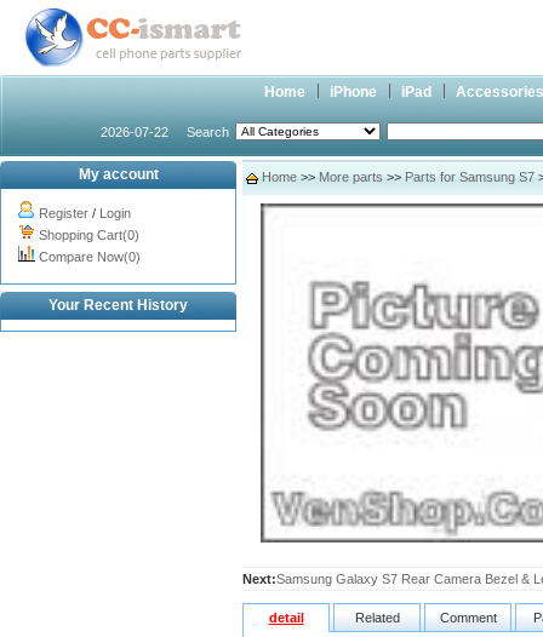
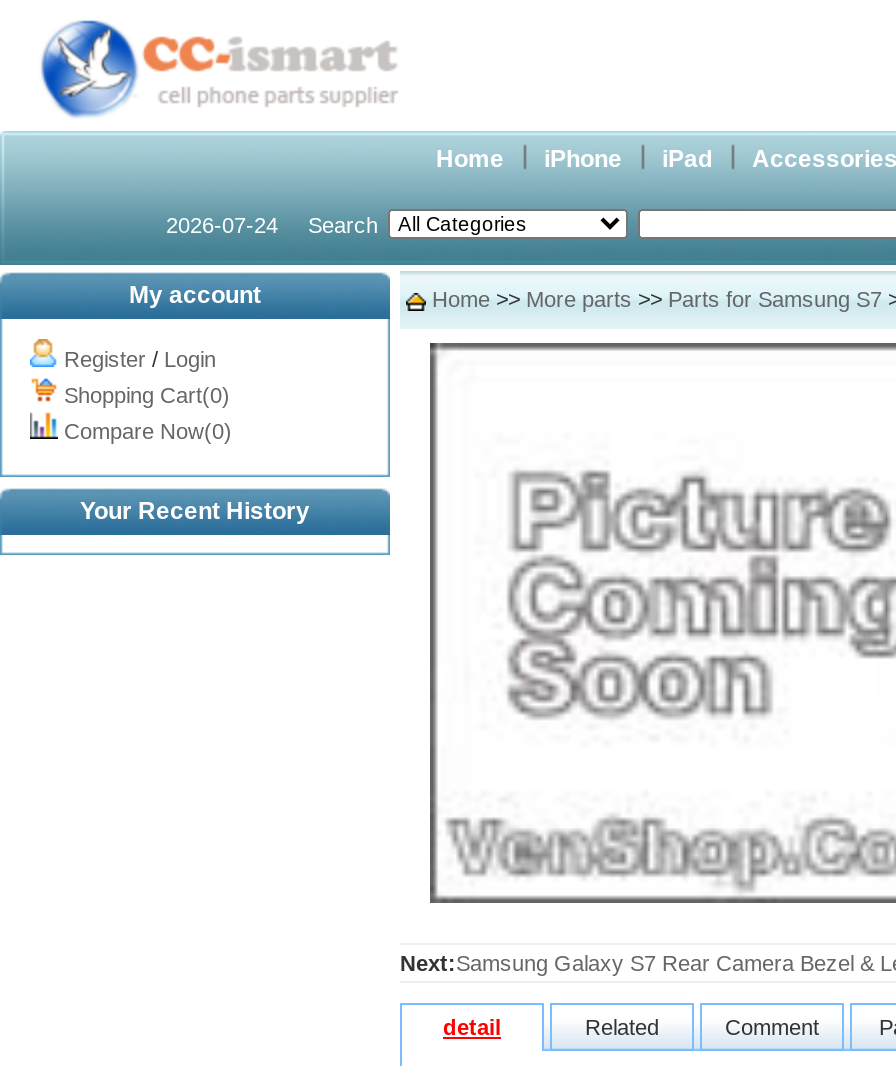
- 2026-07-22 Search
+ 2026-07-24 Search
